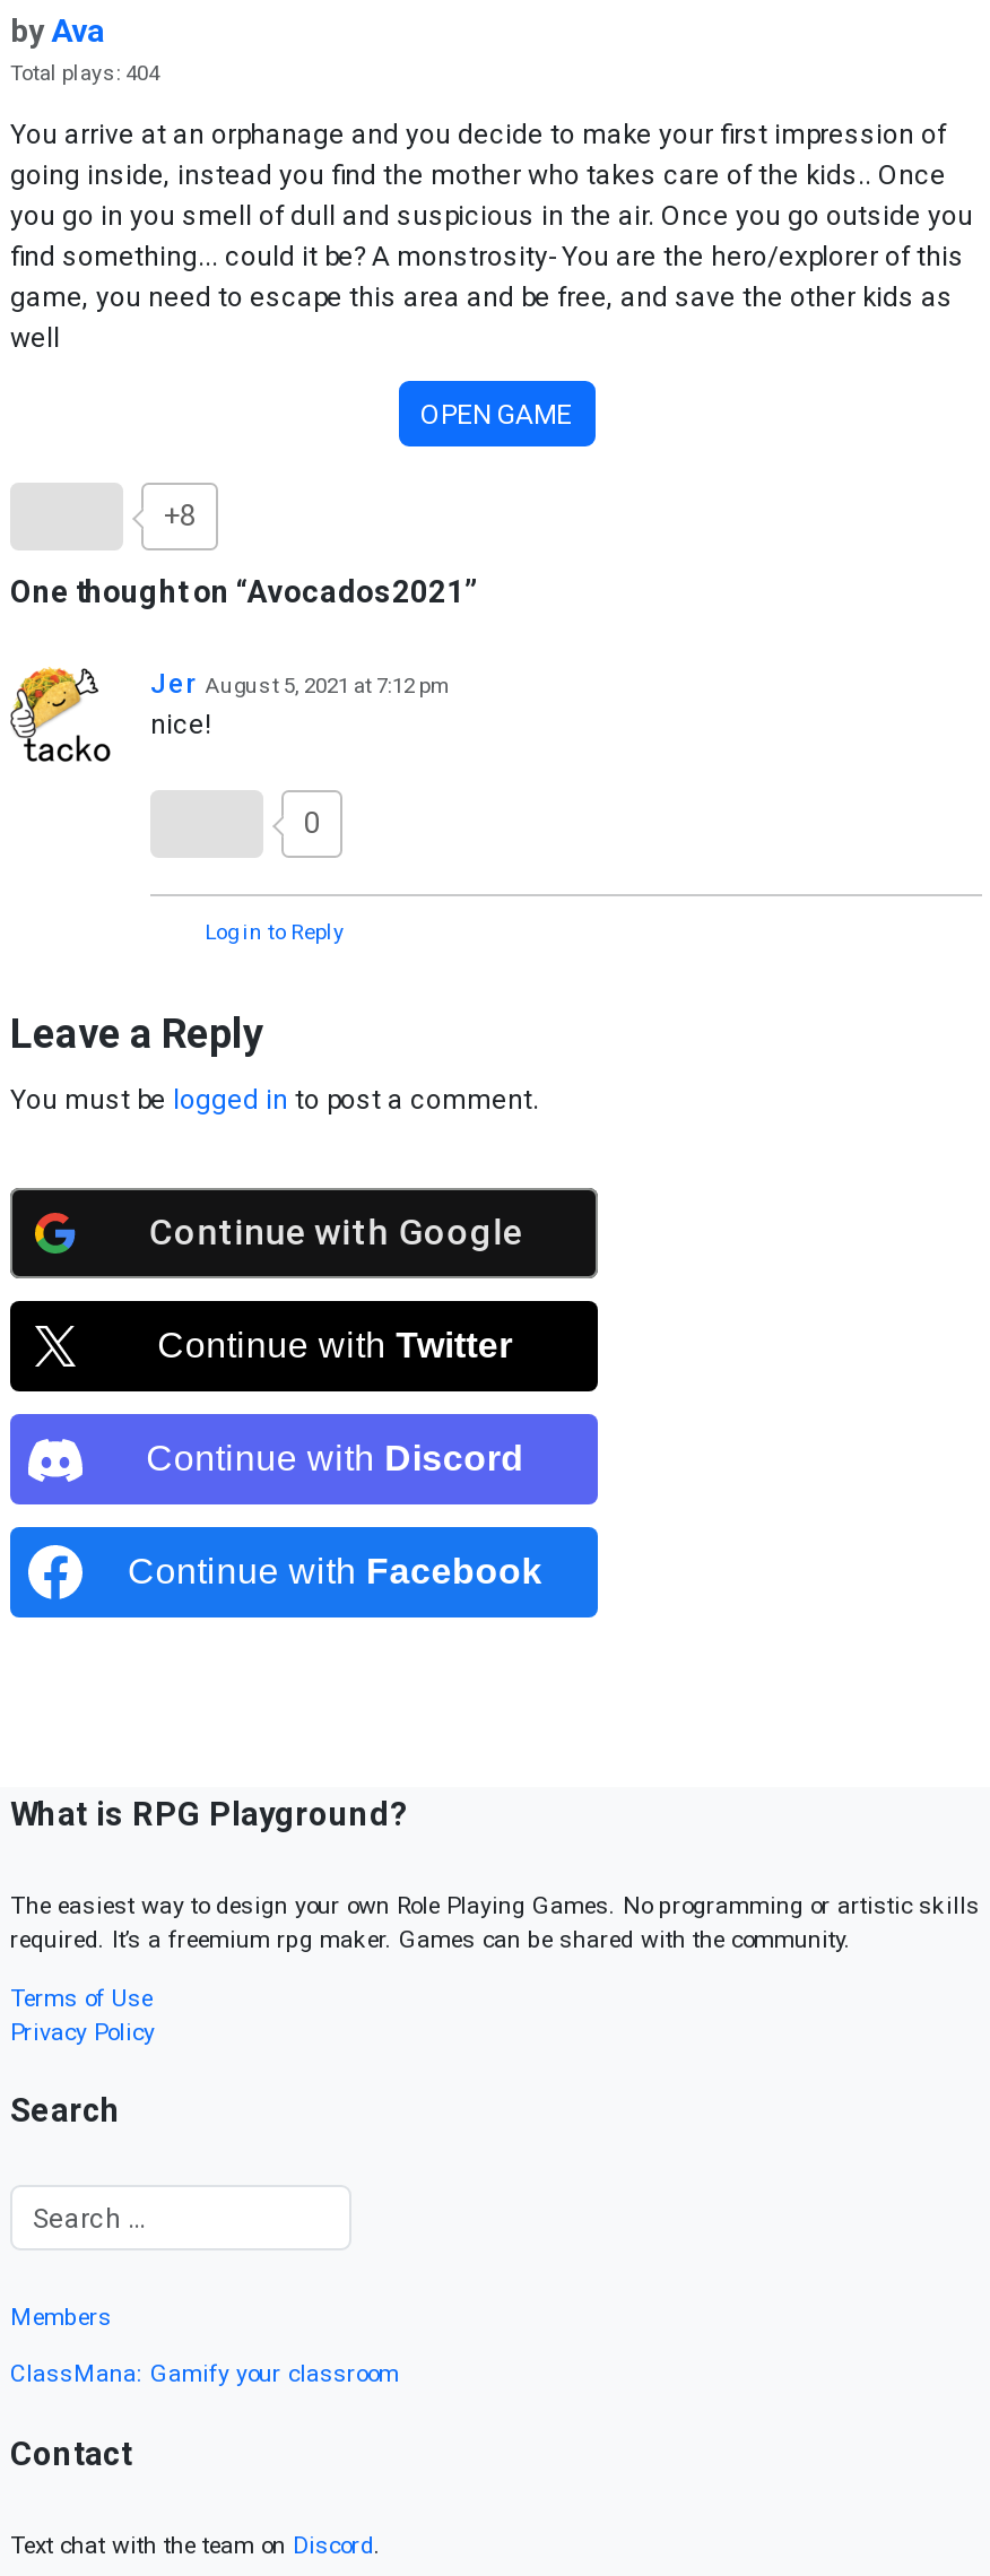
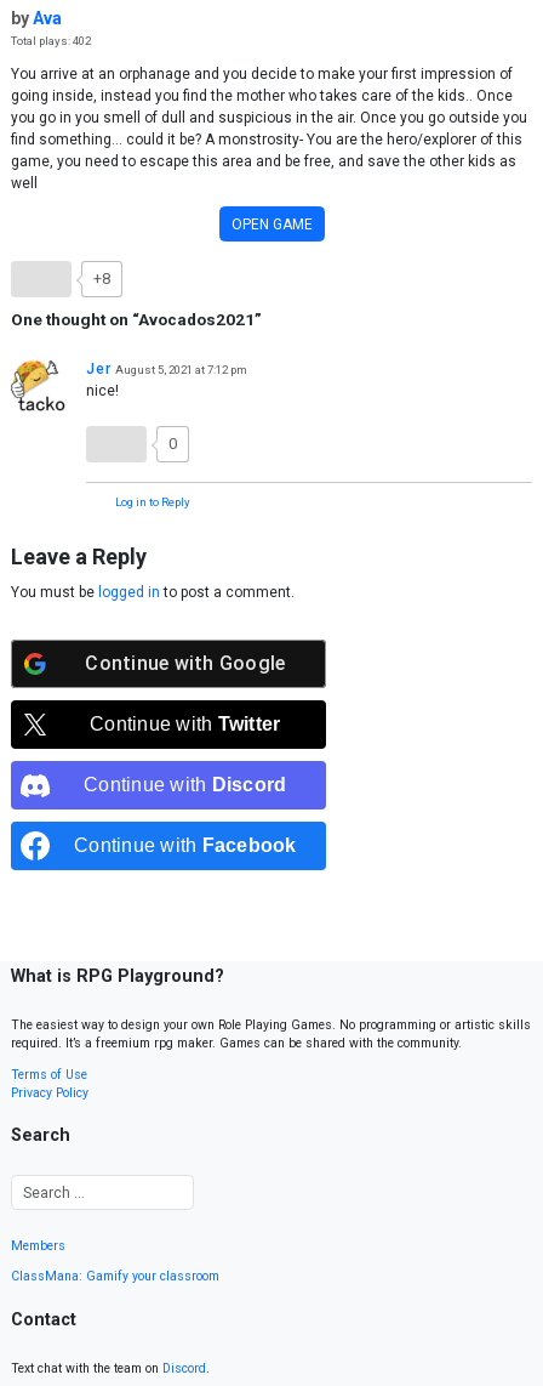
- Total plays: 404
+ Total plays: 402
